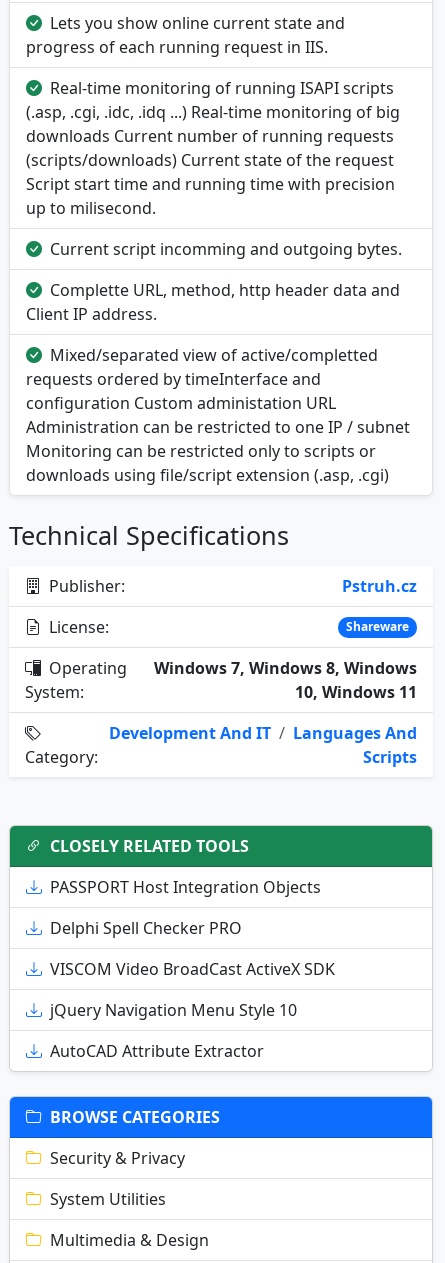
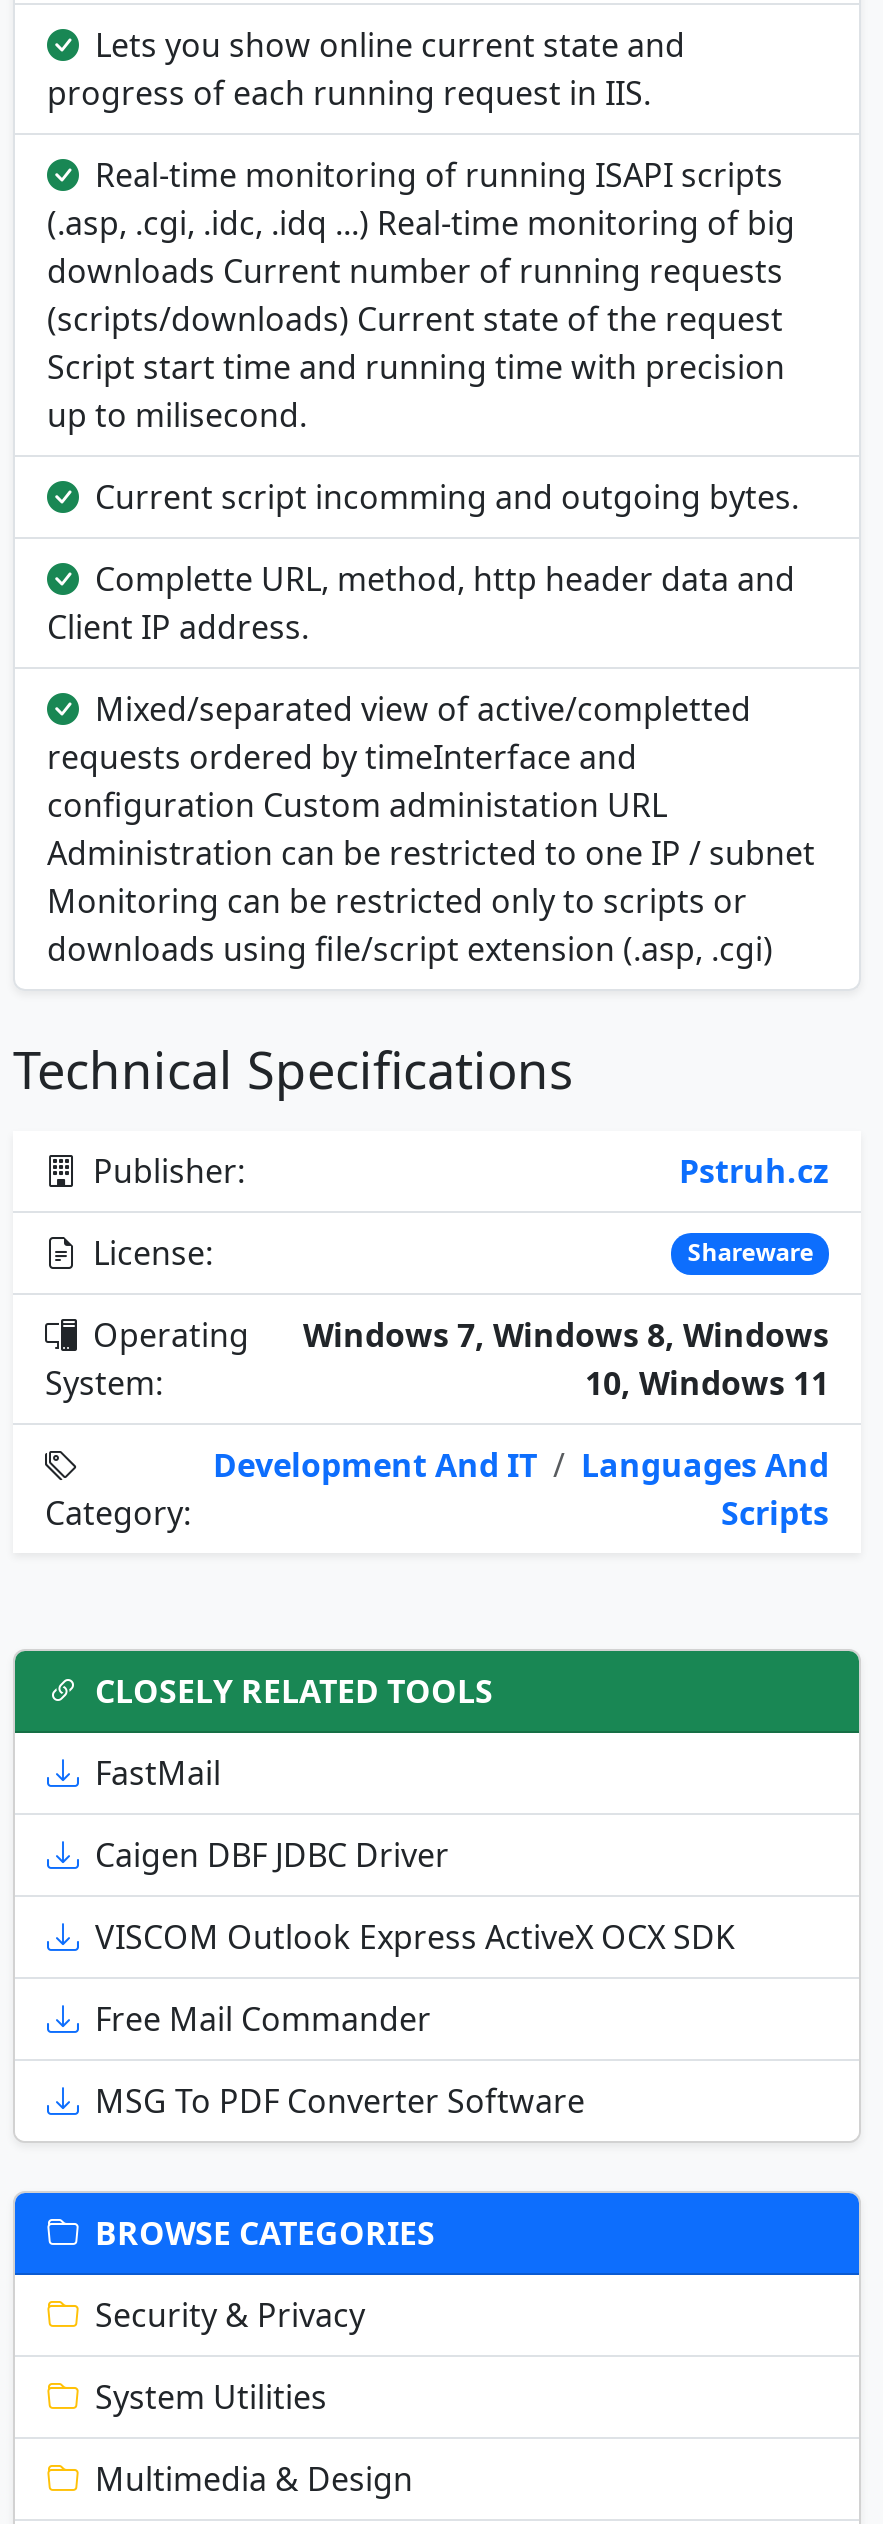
- PASSPORT Host Integration Objects
+ FastMail

- Delphi Spell Checker PRO
+ Caigen DBF JDBC Driver

- VISCOM Video BroadCast ActiveX SDK
+ VISCOM Outlook Express ActiveX OCX SDK

- jQuery Navigation Menu Style 10
+ Free Mail Commander

- AutoCAD Attribute Extractor
+ MSG To PDF Converter Software
